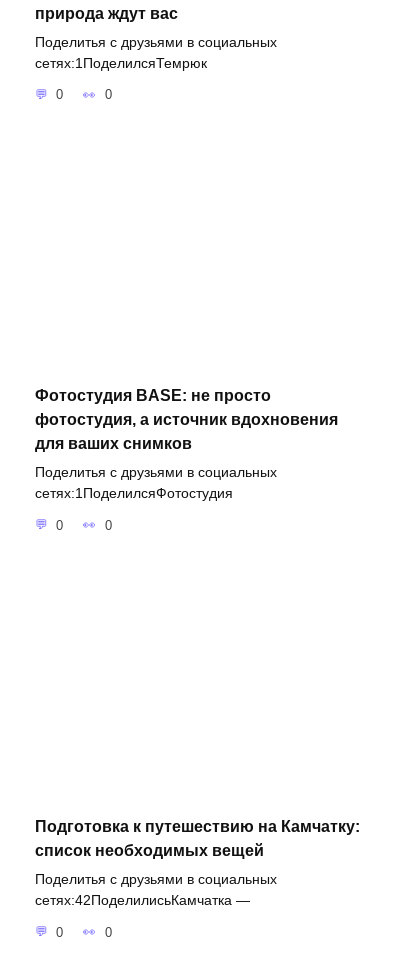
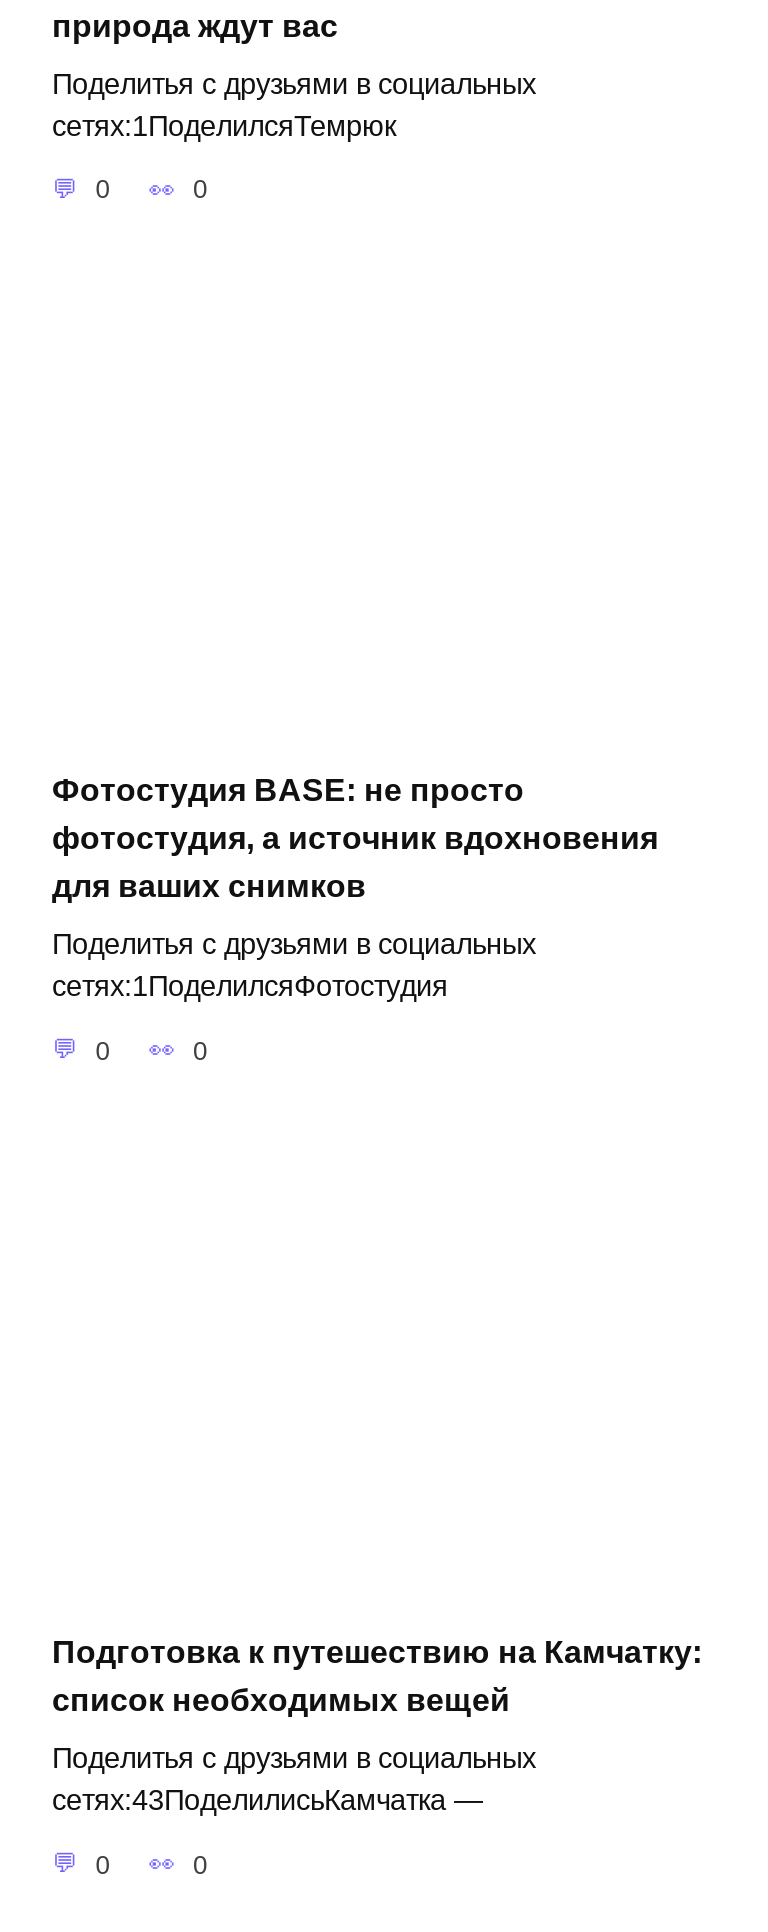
- сетях:42ПоделилисьКамчатка —
+ сетях:43ПоделилисьКамчатка —
